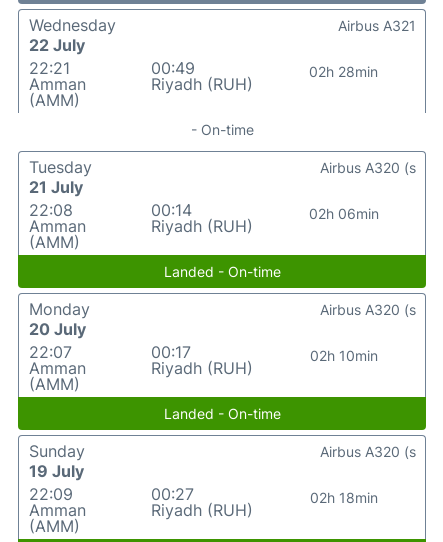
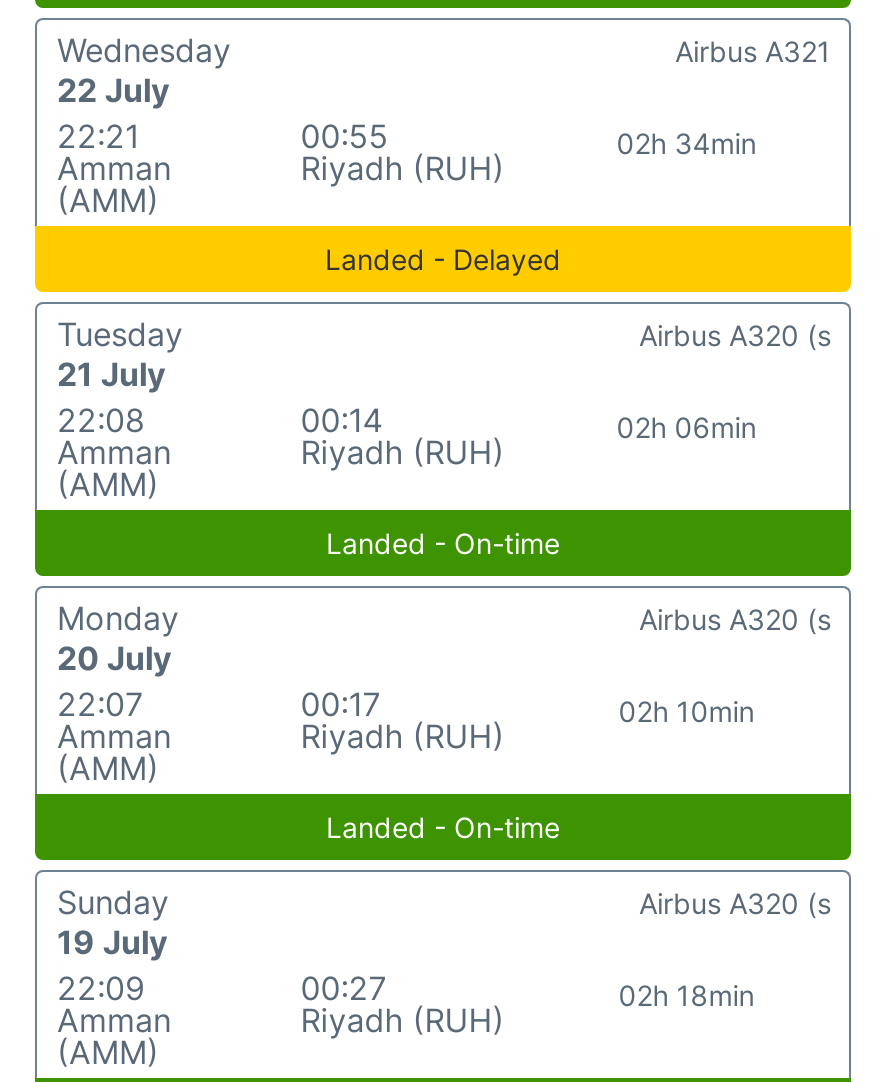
- 00:49
+ 00:55

- 02h 28min
+ 02h 34min

- - On-time
+ Landed - Delayed
